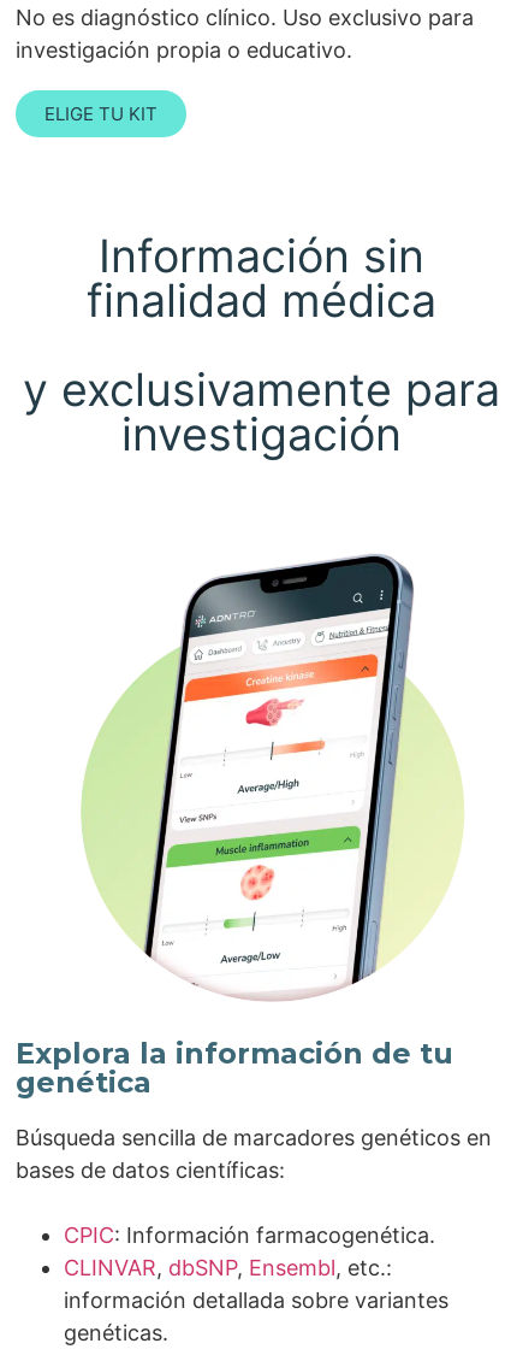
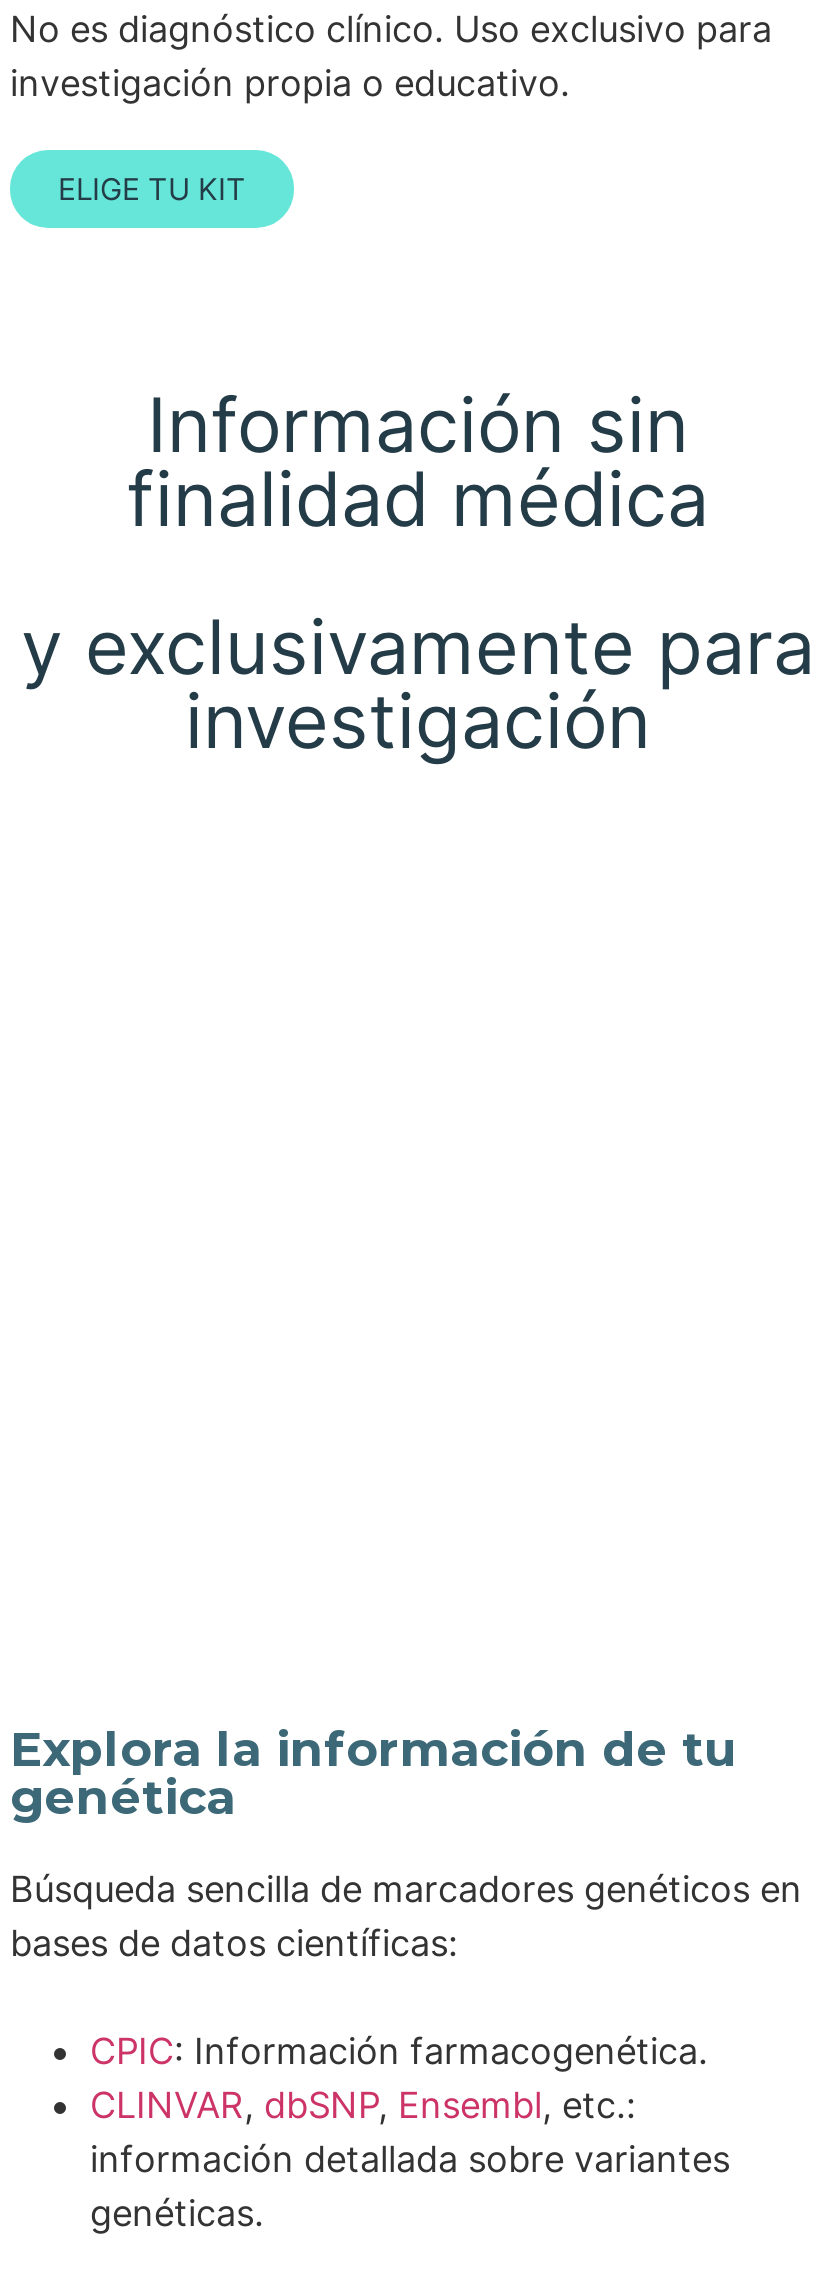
- [image]
